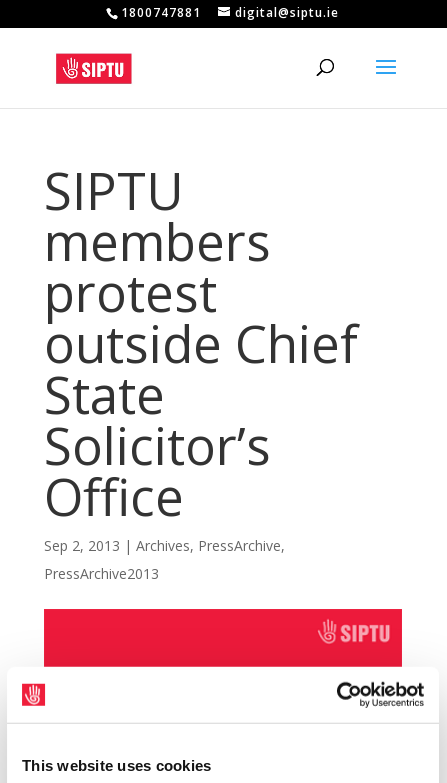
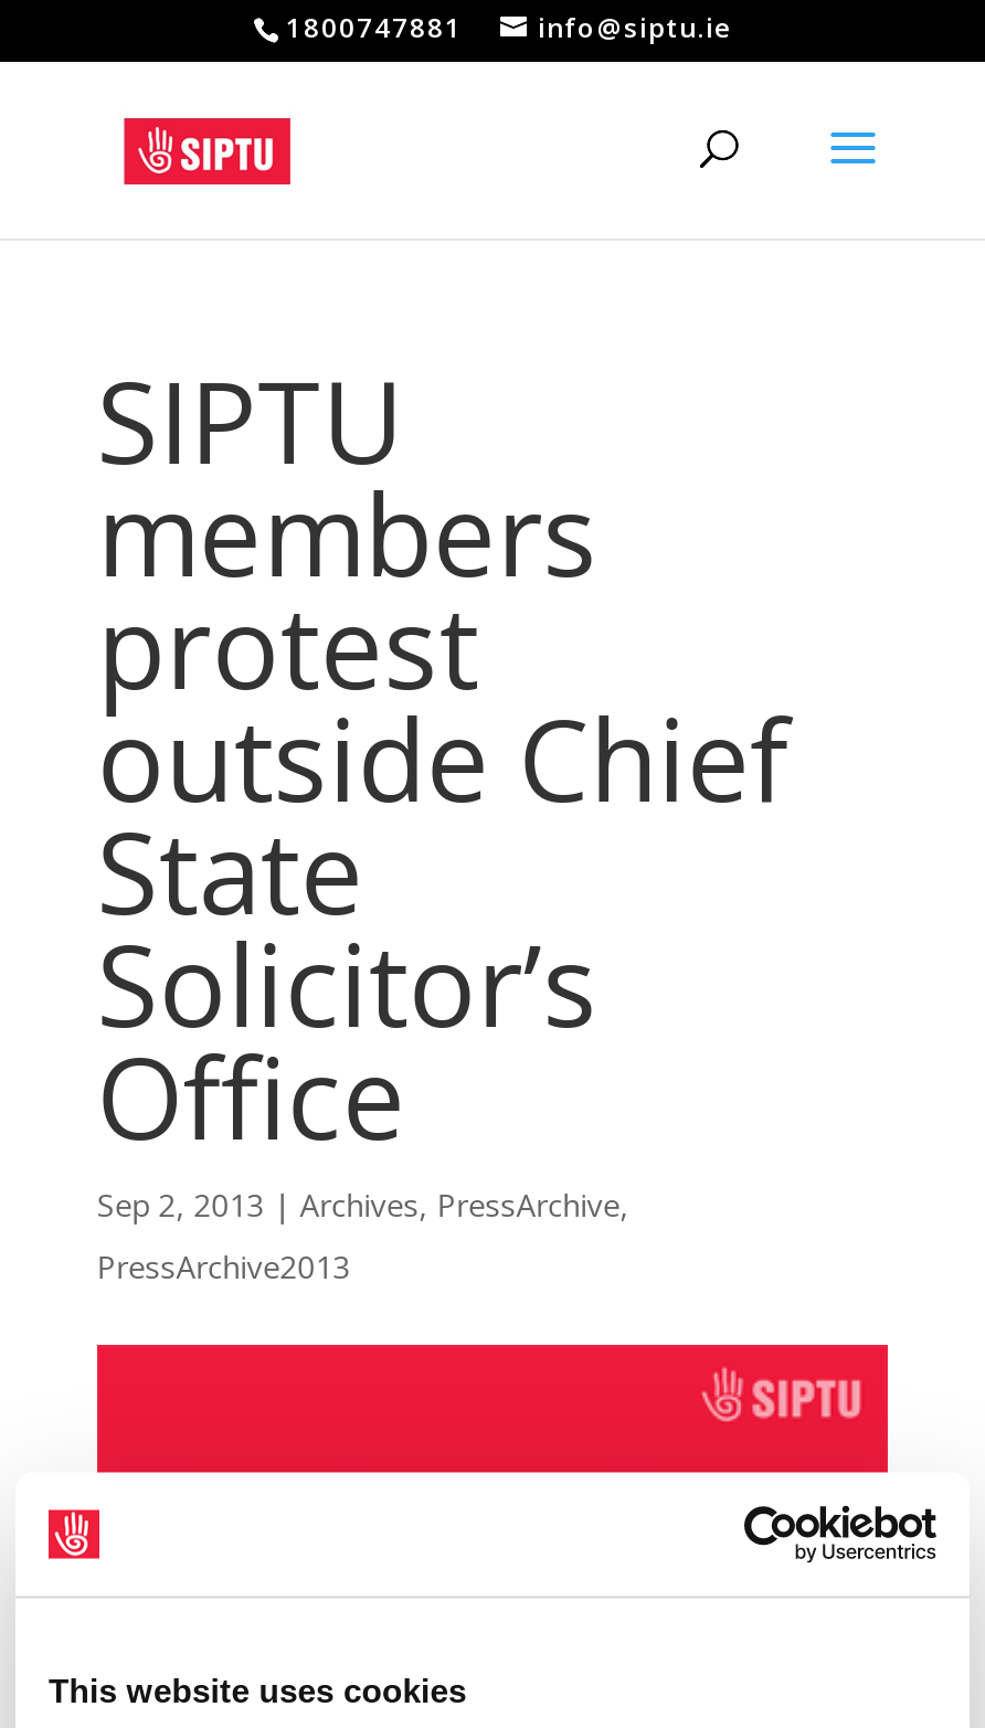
- digital@siptu.ie
+ info@siptu.ie
